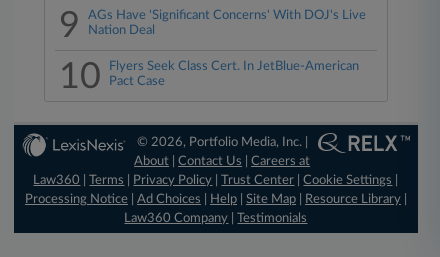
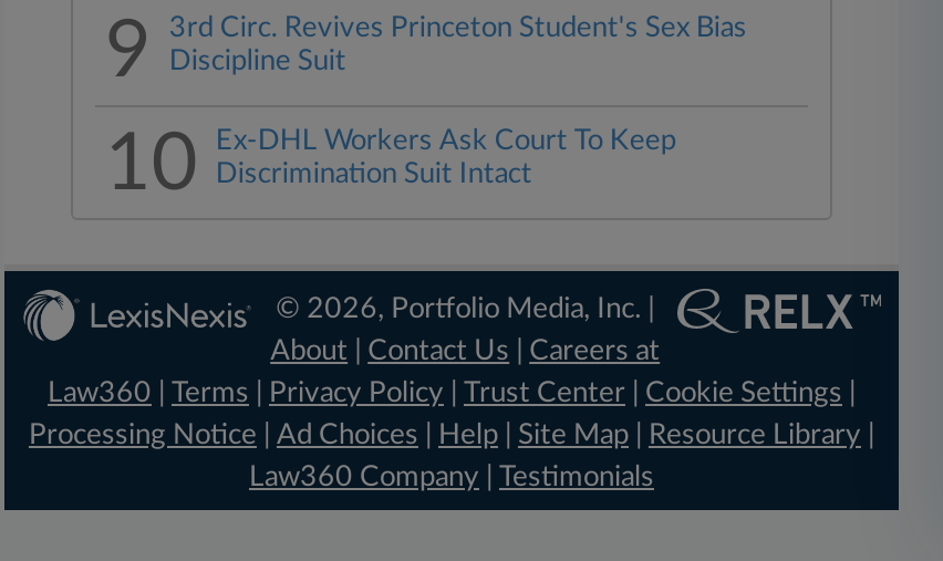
- AGs Have 'Significant Concerns' With DOJ's Live
- Nation Deal
+ 3rd Circ. Revives Princeton Student's Sex Bias
+ Discipline Suit

- Flyers Seek Class Cert. In JetBlue-American
- Pact Case
+ Ex-DHL Workers Ask Court To Keep
+ Discrimination Suit Intact
